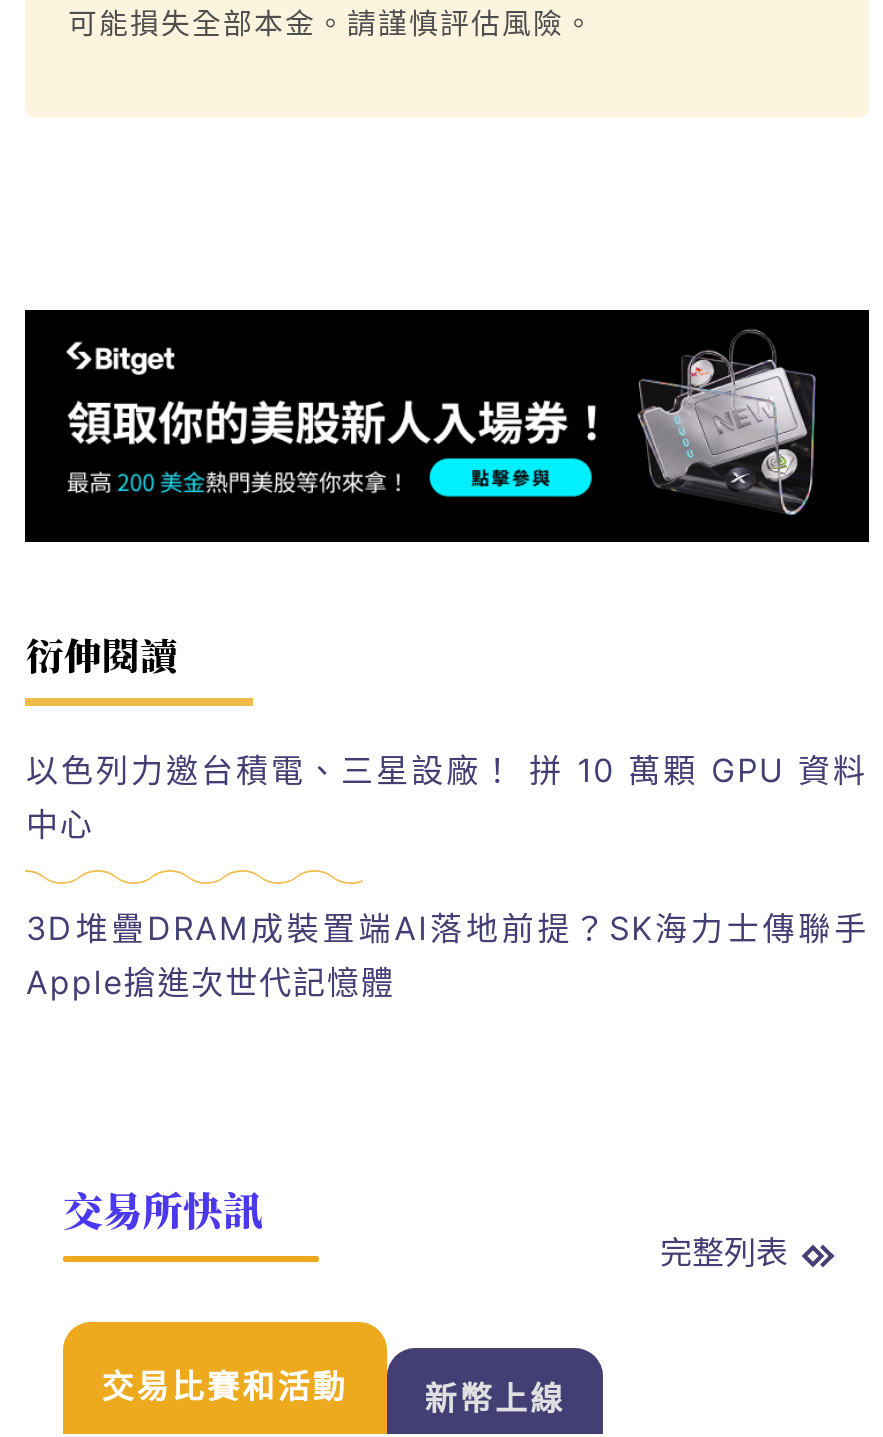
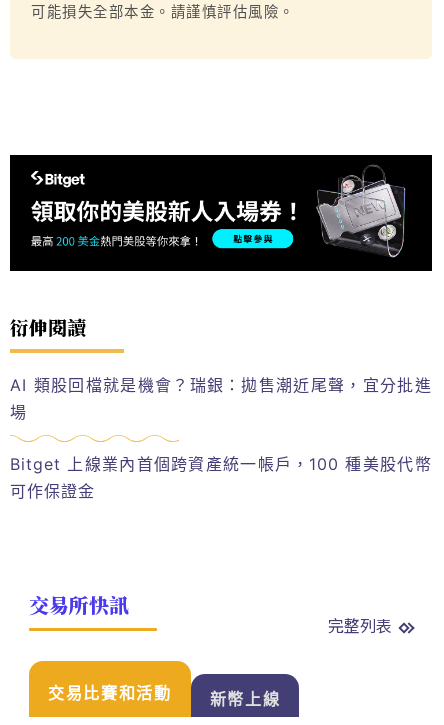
- 以色列力邀台積電、三星設廠！ 拼 10 萬顆 GPU 資料
- 中心
+ AI 類股回檔就是機會？瑞銀：拋售潮近尾聲，宜分批進
+ 場

- 3D堆疊DRAM成裝置端AI落地前提？SK海力士傳聯手
- Apple搶進次世代記憶體
+ Bitget 上線業內首個跨資產統一帳戶，100 種美股代幣
+ 可作保證金
